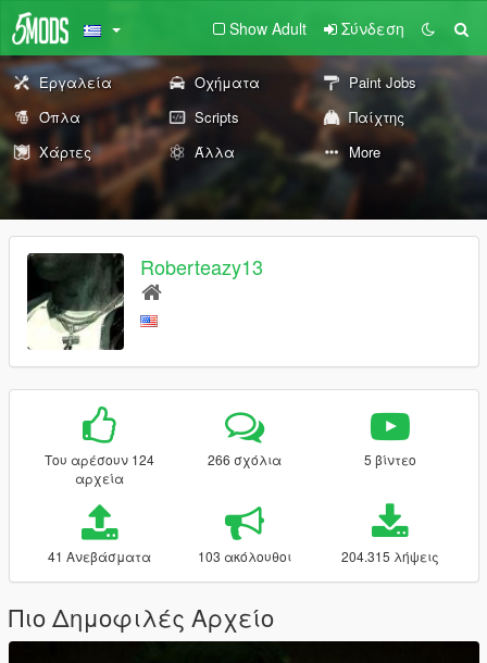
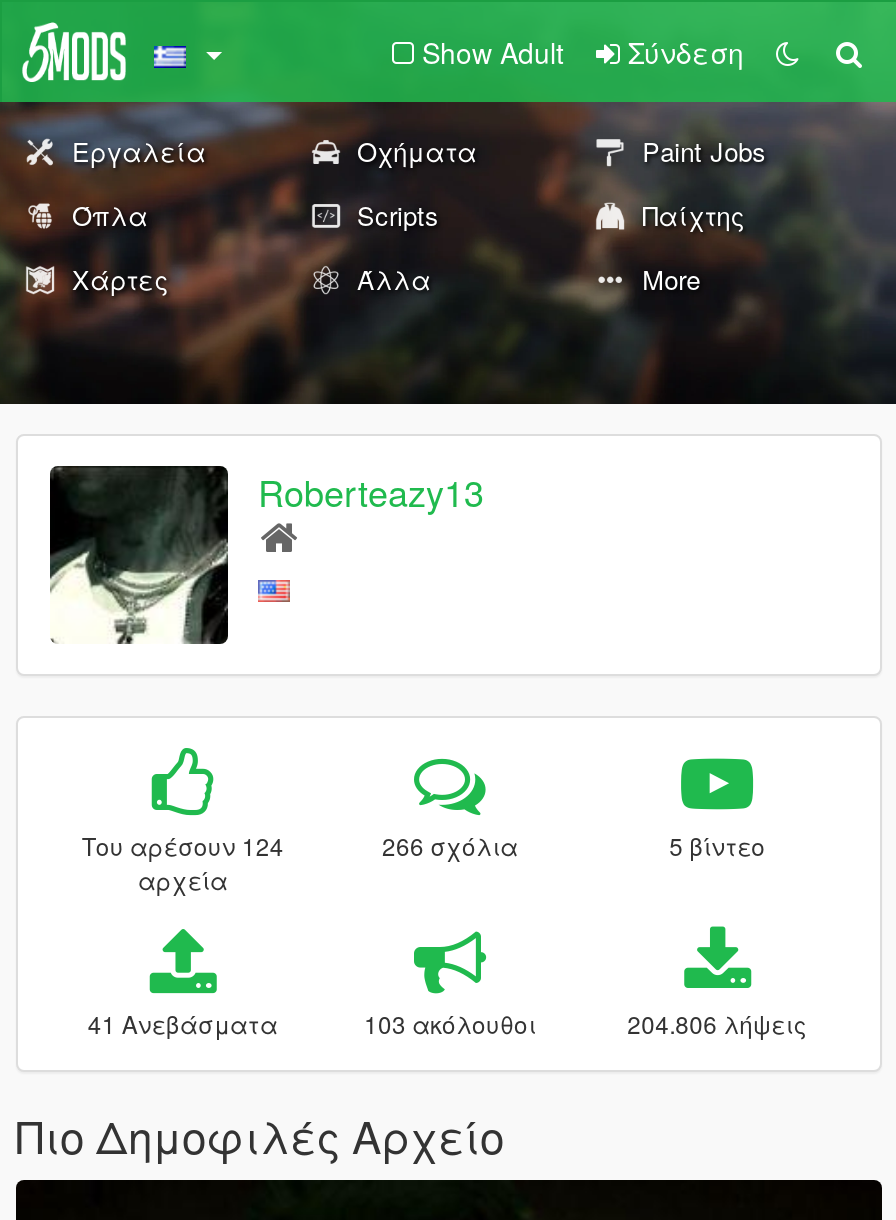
- 204.315 λήψεις
+ 204.806 λήψεις
